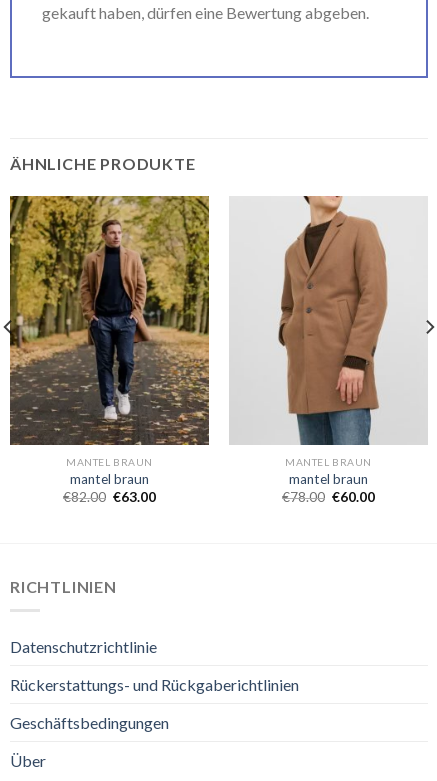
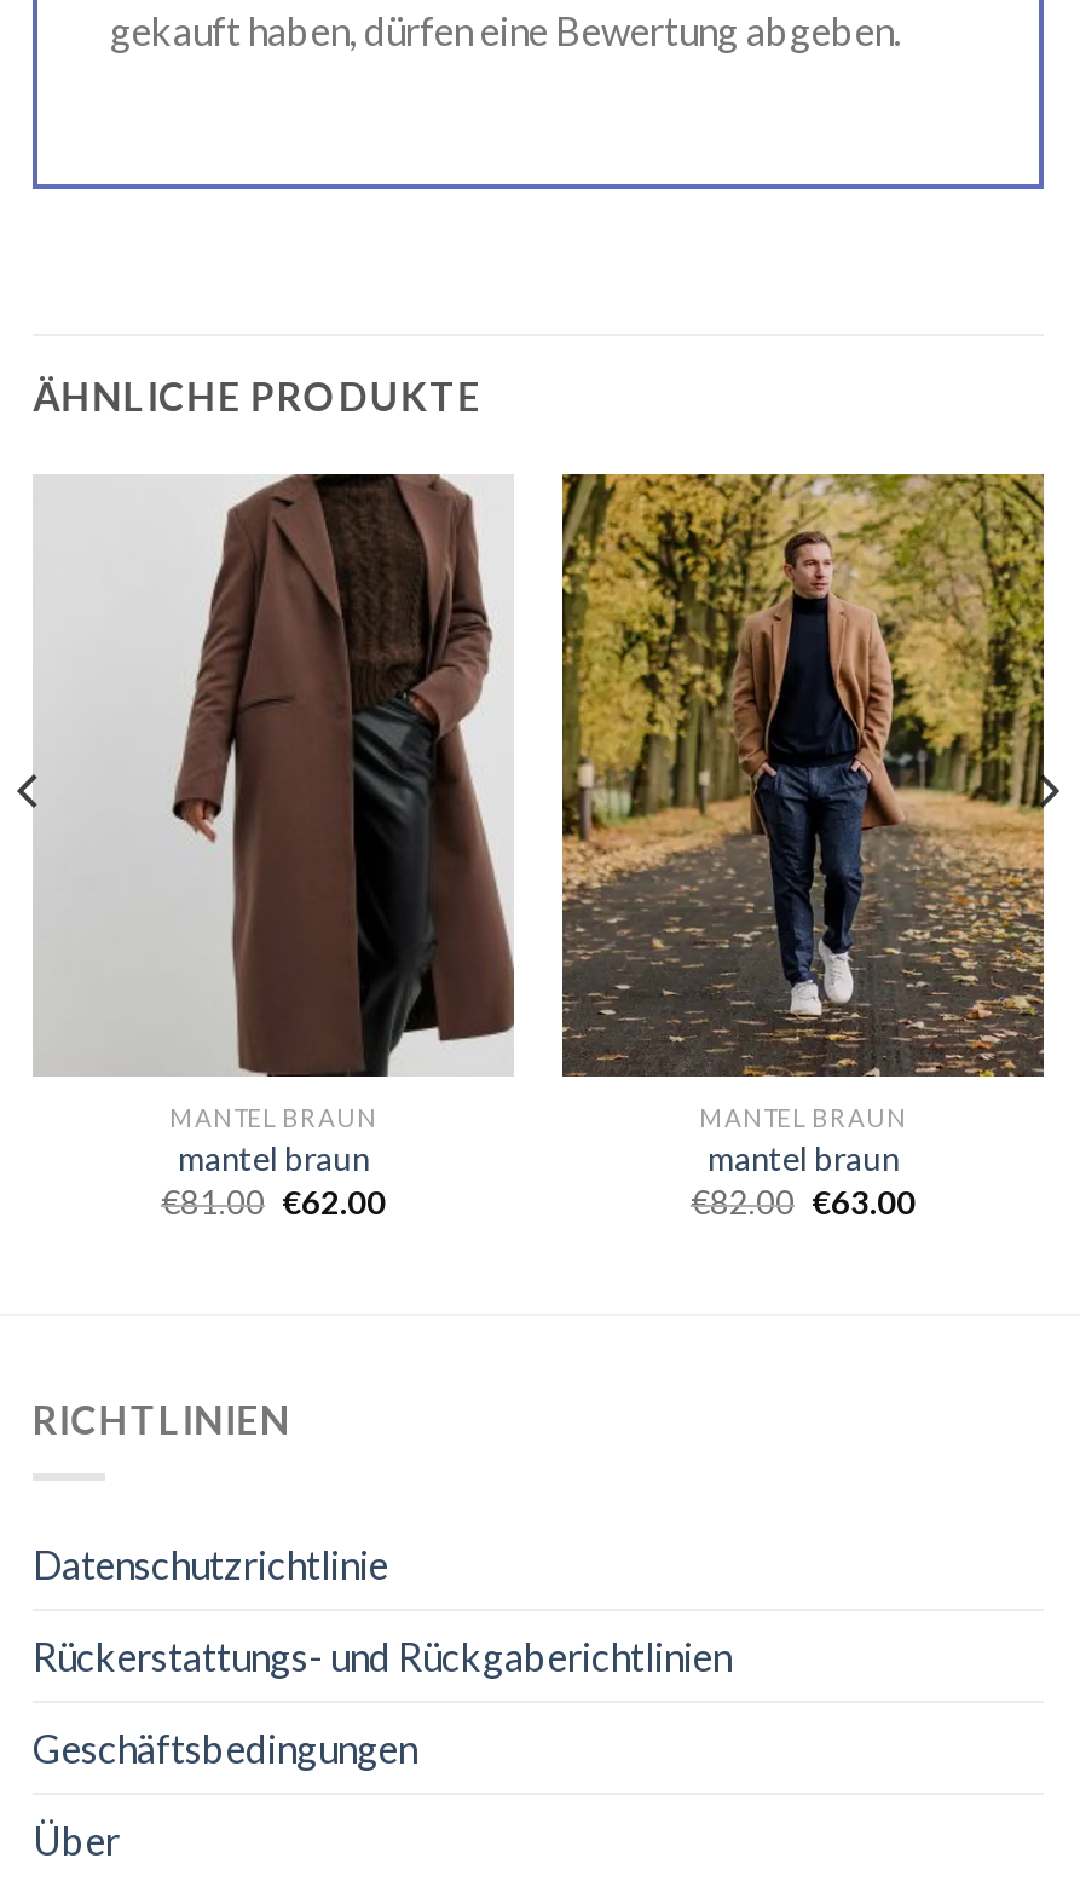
- [image]
+ [image]

- [image]
+ [image]

- €82.00 €63.00
+ €81.00 €62.00

- €78.00 €60.00
+ €82.00 €63.00
